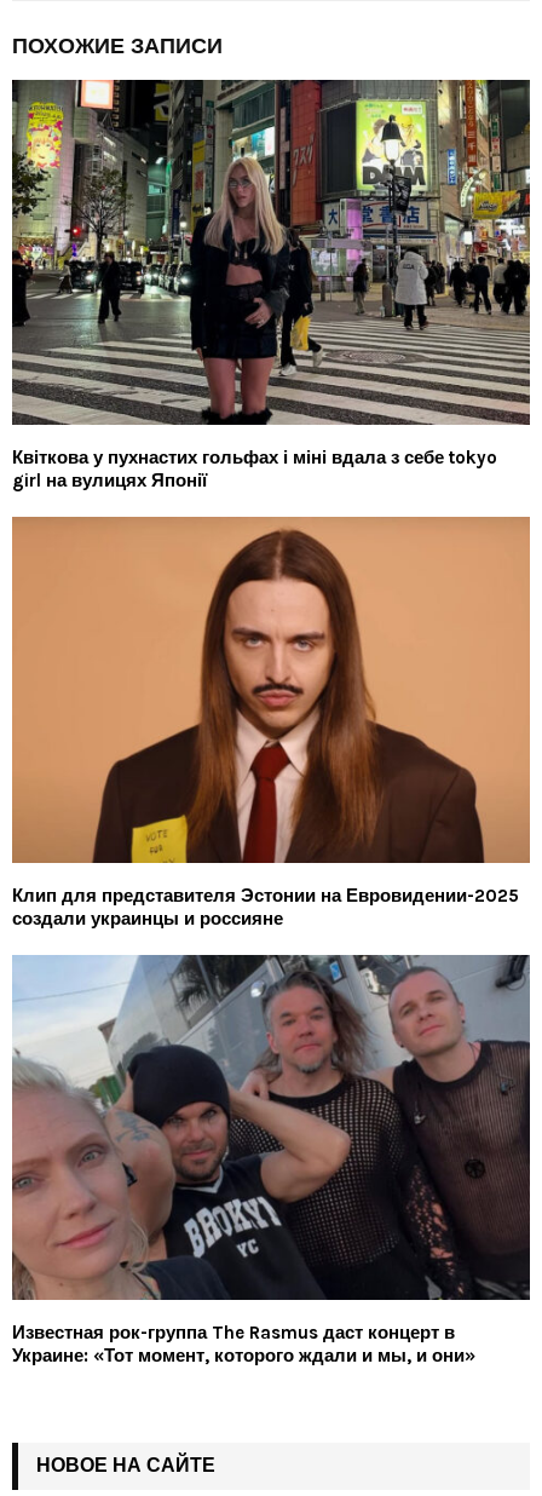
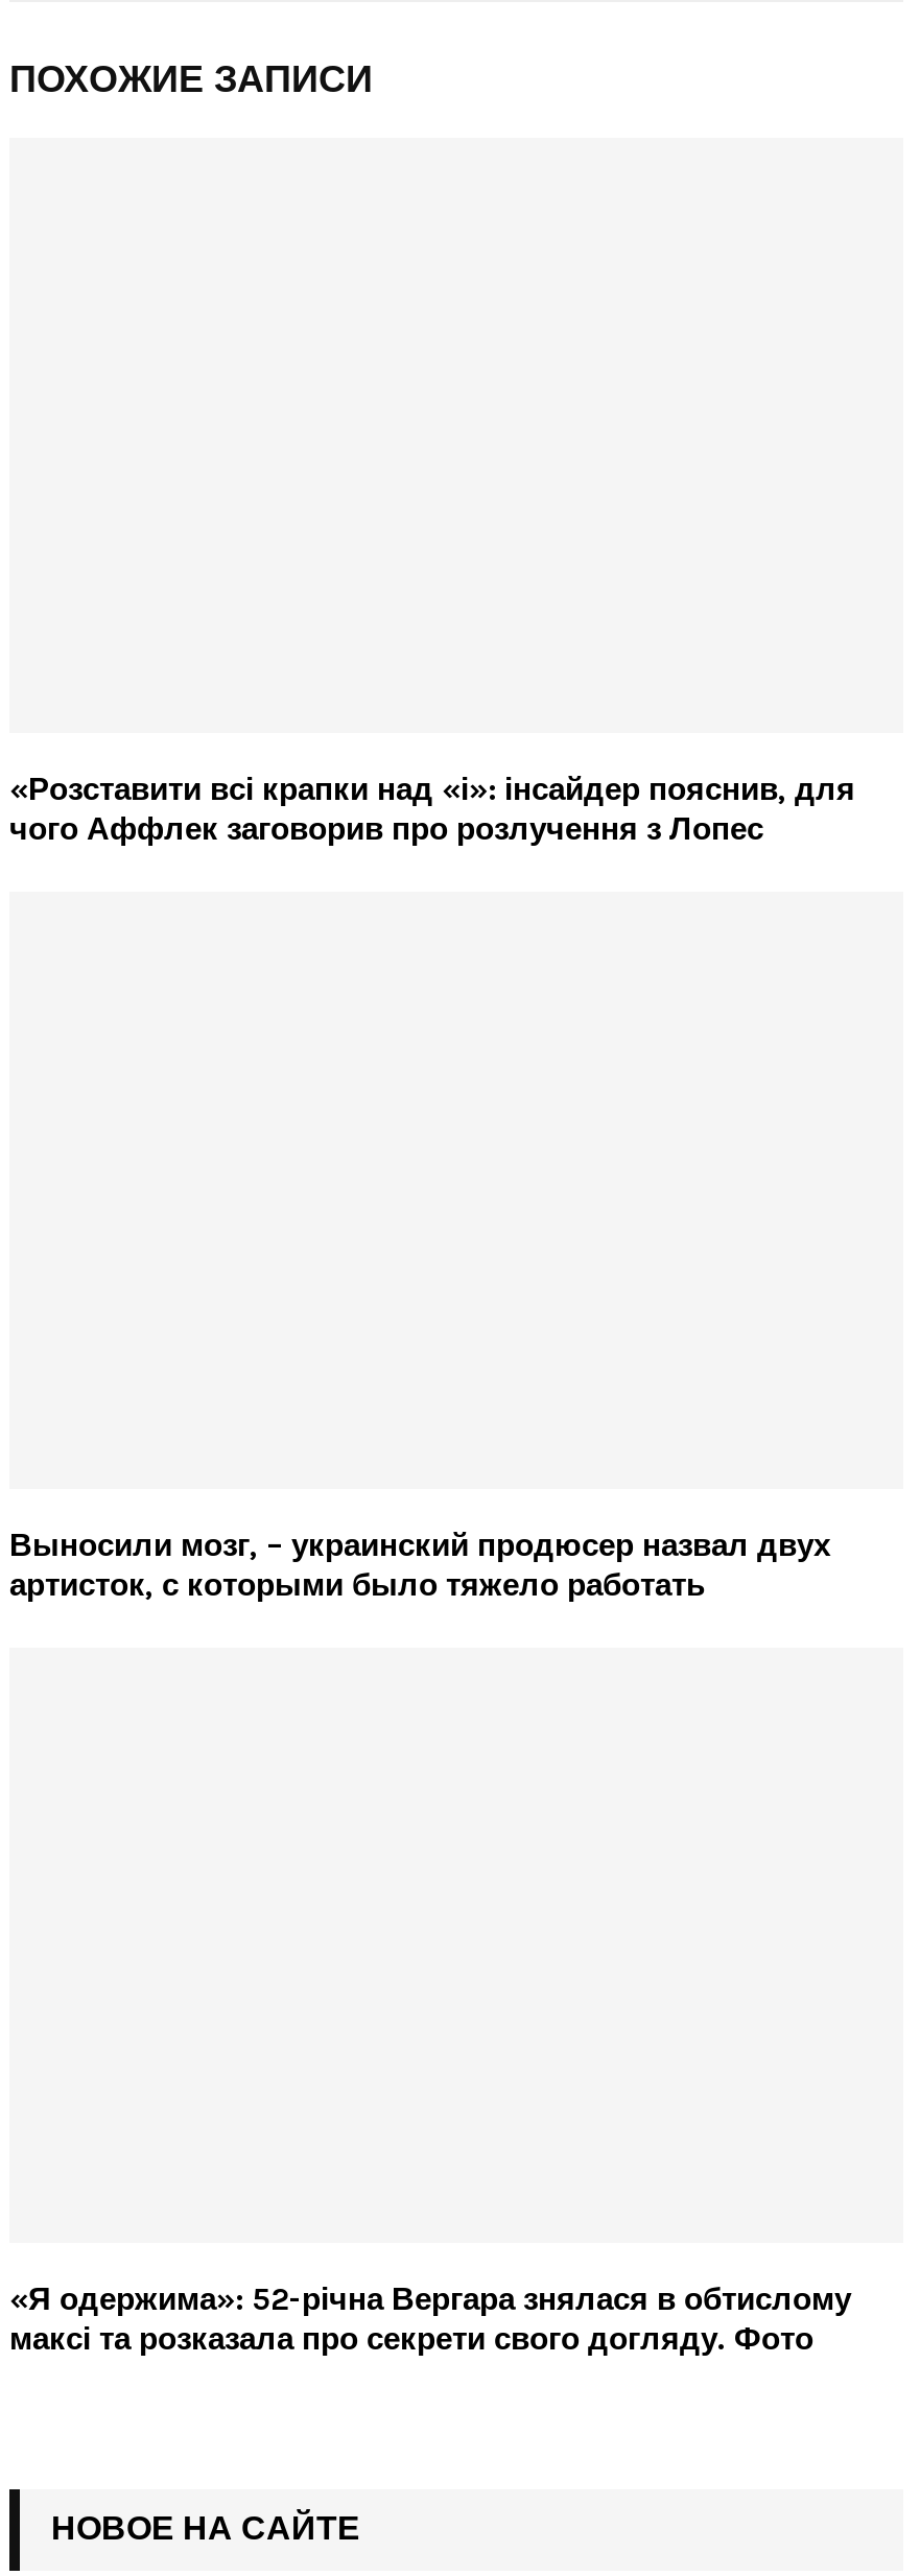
- [image]

- Квіткова у пухнастих гольфах і міні вдала з себе tokyo
- girl на вулицях Японії
+ «Розставити всі крапки над «і»: інсайдер пояснив, для
+ чого Аффлек заговорив про розлучення з Лопес

- [image]

- Клип для представителя Эстонии на Евровидении-2025
- создали украинцы и россияне
+ Выносили мозг, – украинский продюсер назвал двух
+ артисток, с которыми было тяжело работать

- [image]

- Известная рок-группа The Rasmus даст концерт в
- Украине: «Тот момент, которого ждали и мы, и они»
+ «Я одержима»: 52-річна Вергара знялася в обтислому
+ максі та розказала про секрети свого догляду. Фото
